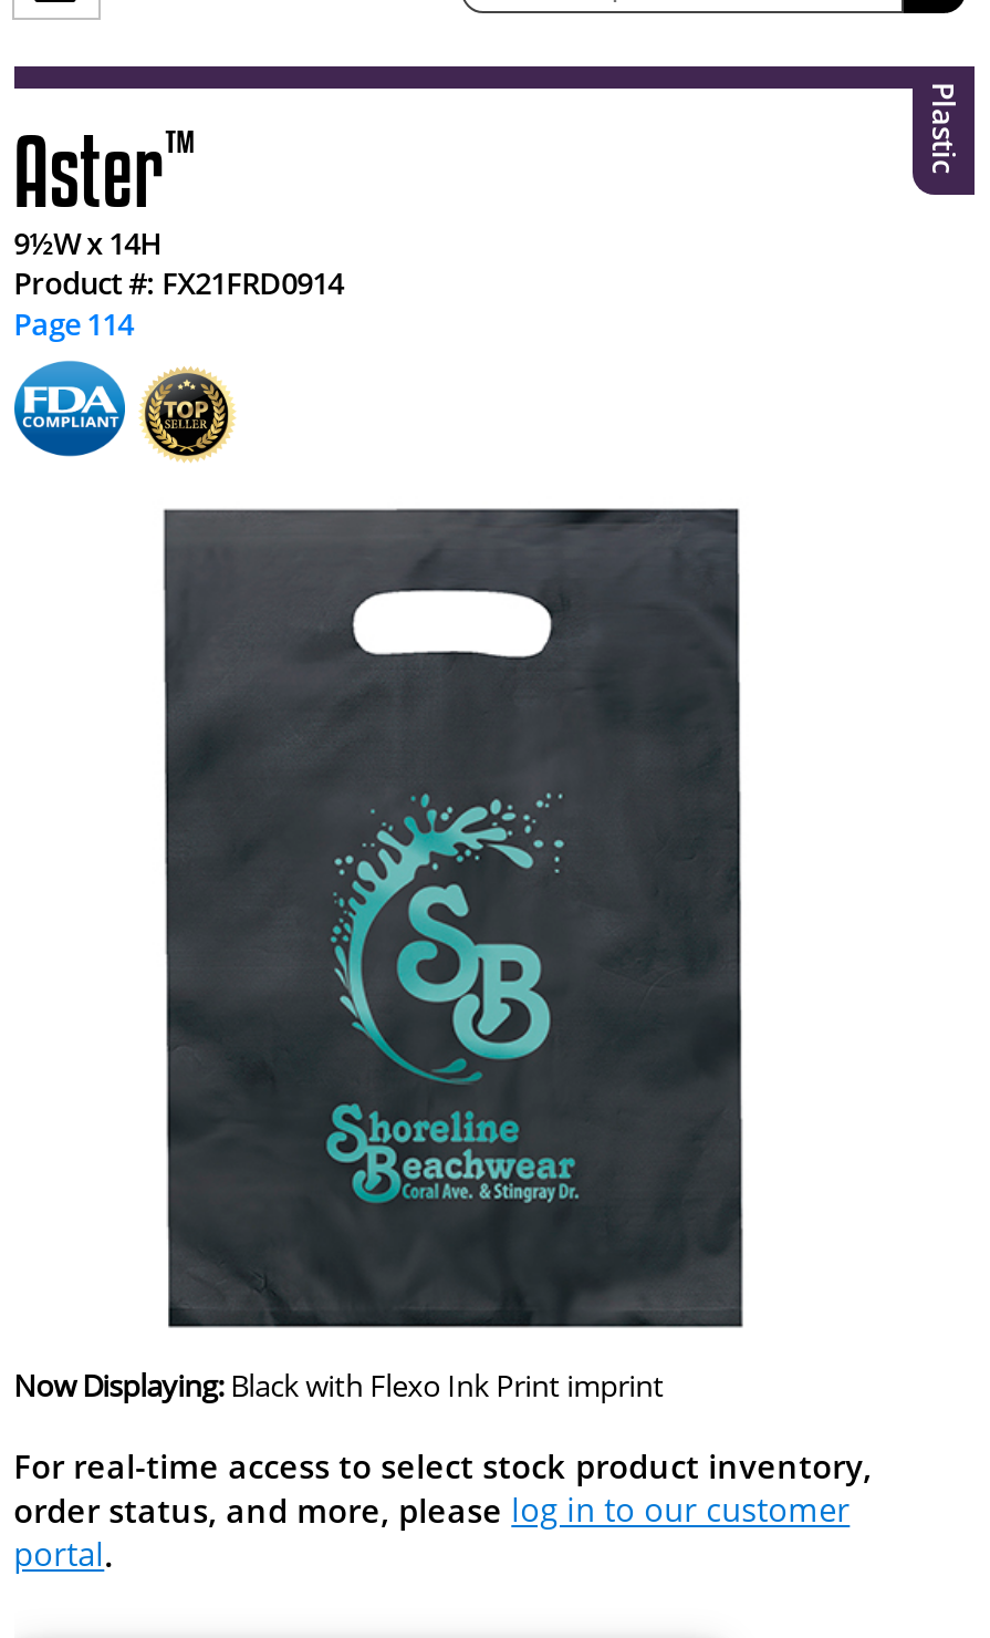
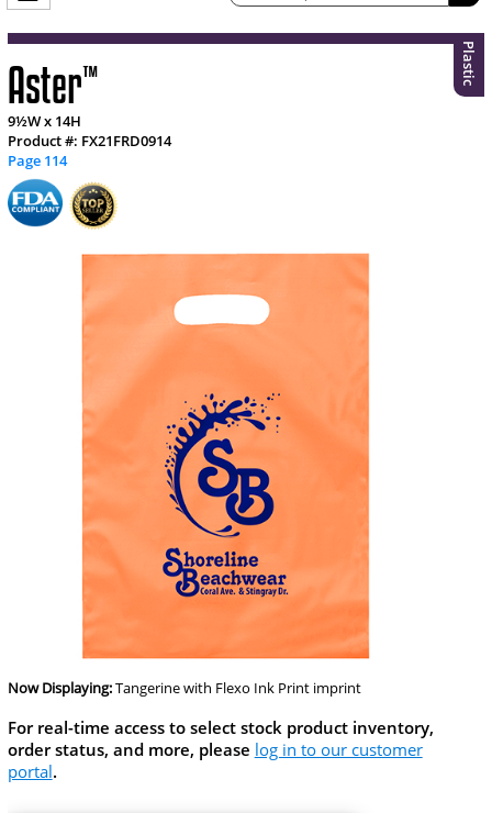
- [image]
- Now Displaying: Black with Flexo Ink Print imprint
+ [image]
+ Now Displaying: Tangerine with Flexo Ink Print imprint
